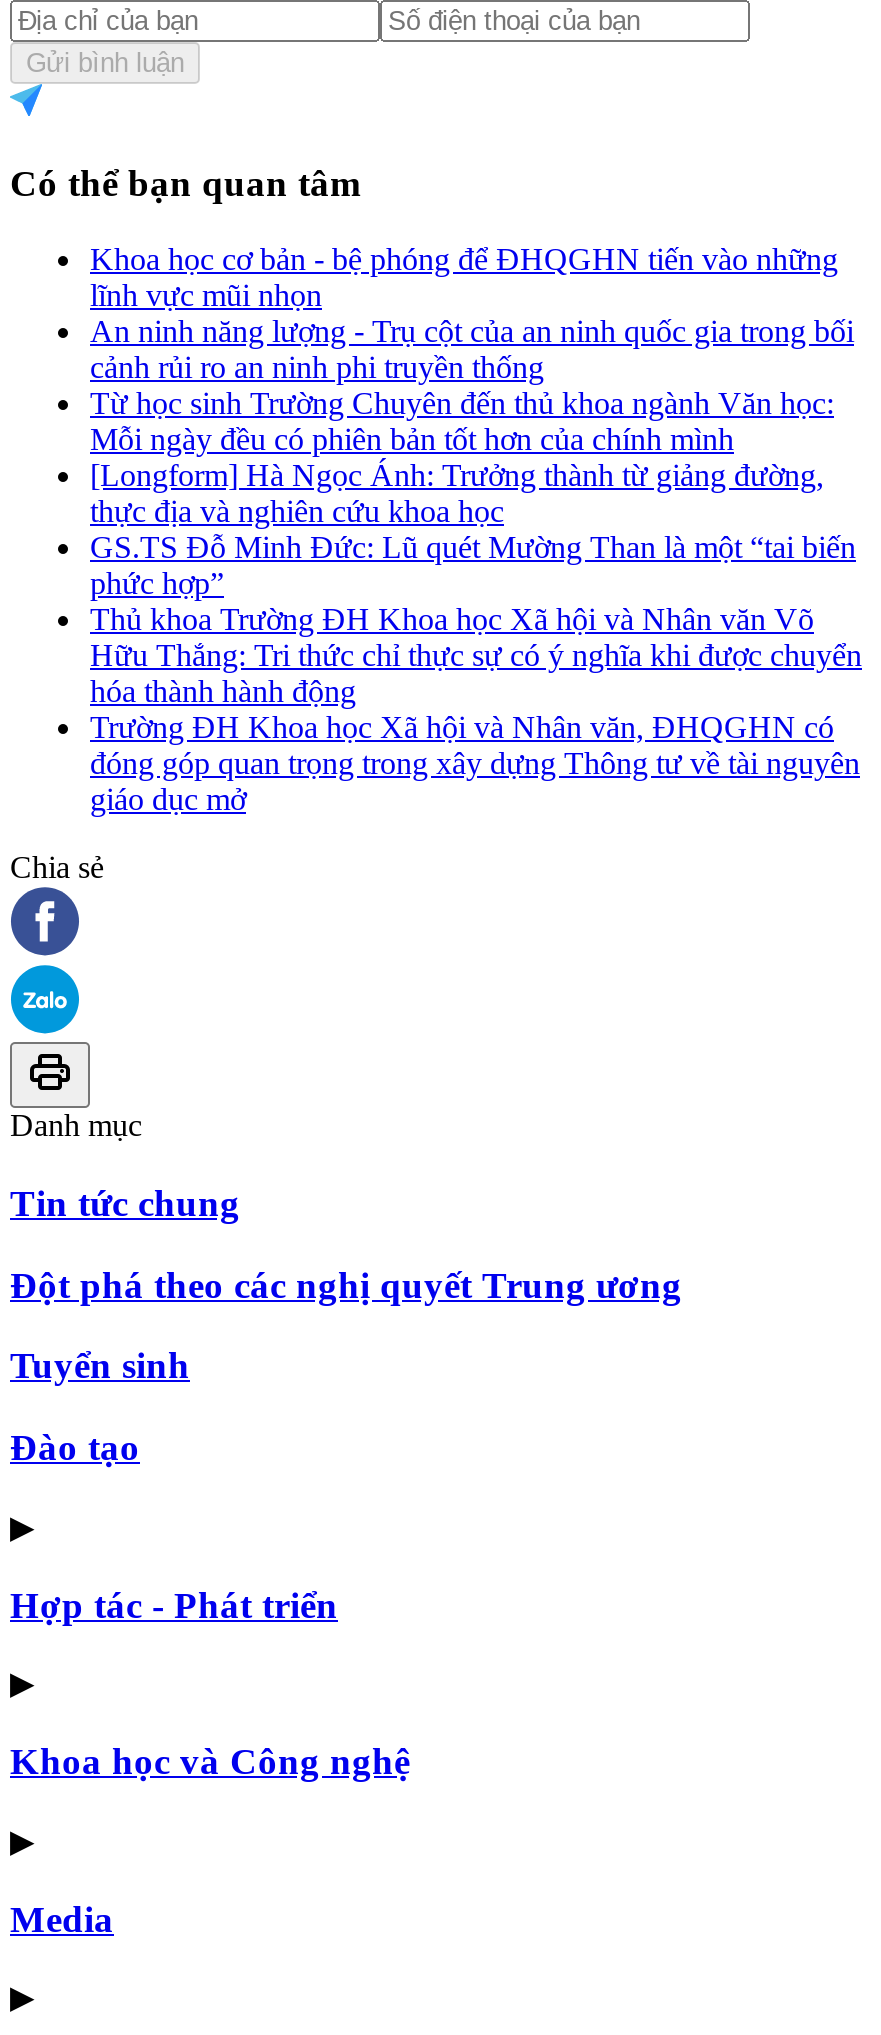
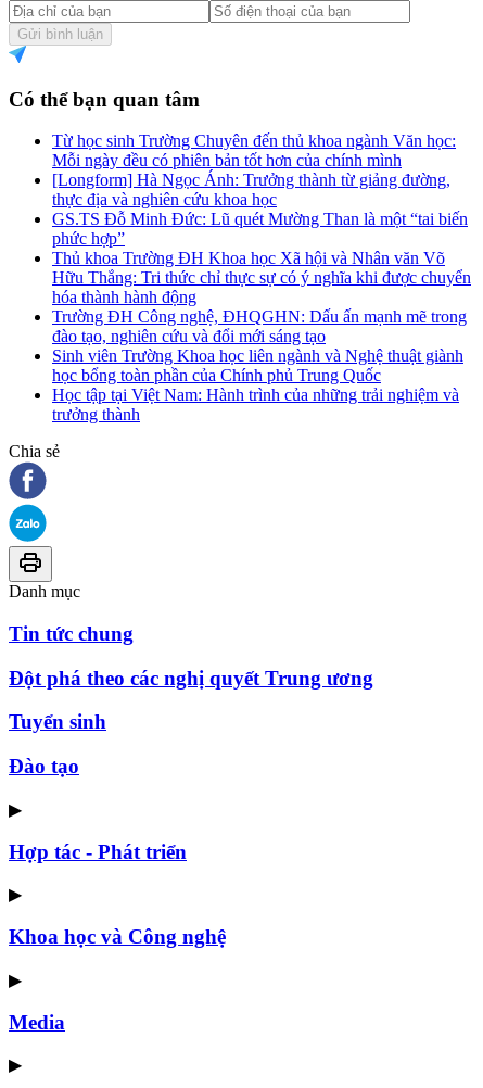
- Khoa học cơ bản - bệ phóng để ĐHQGHN tiến vào những
- lĩnh vực mũi nhọn
- An ninh năng lượng - Trụ cột của an ninh quốc gia trong bối
- cảnh rủi ro an ninh phi truyền thống

moved up: Từ học sinh Trường Chuyên đến thủ khoa ngành Văn học: | Mỗi ngày đều có phiên bản tốt hơn của chính mình | [Longform] Hà Ngọc Ánh: Trưởng thành từ giảng đường, | ... | Hữu Thắng: Tri thức chỉ thực sự có ý nghĩa khi được chuyển | hóa thành hành động

- Trường ĐH Khoa học Xã hội và Nhân văn, ĐHQGHN có
- đóng góp quan trọng trong xây dựng Thông tư về tài nguyên
- giáo dục mở
+ Trường ĐH Công nghệ, ĐHQGHN: Dấu ấn mạnh mẽ trong
+ đào tạo, nghiên cứu và đổi mới sáng tạo
+ Sinh viên Trường Khoa học liên ngành và Nghệ thuật giành
+ học bổng toàn phần của Chính phủ Trung Quốc
+ Học tập tại Việt Nam: Hành trình của những trải nghiệm và
+ trưởng thành
